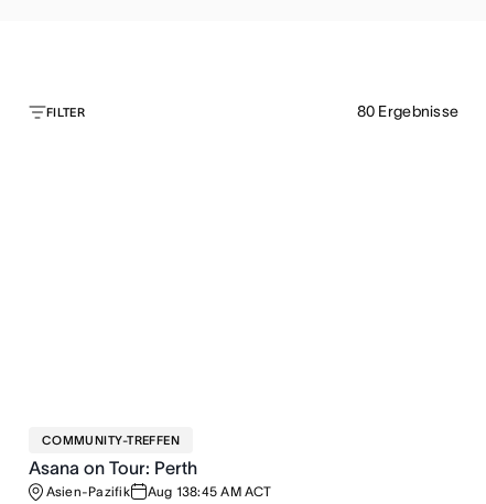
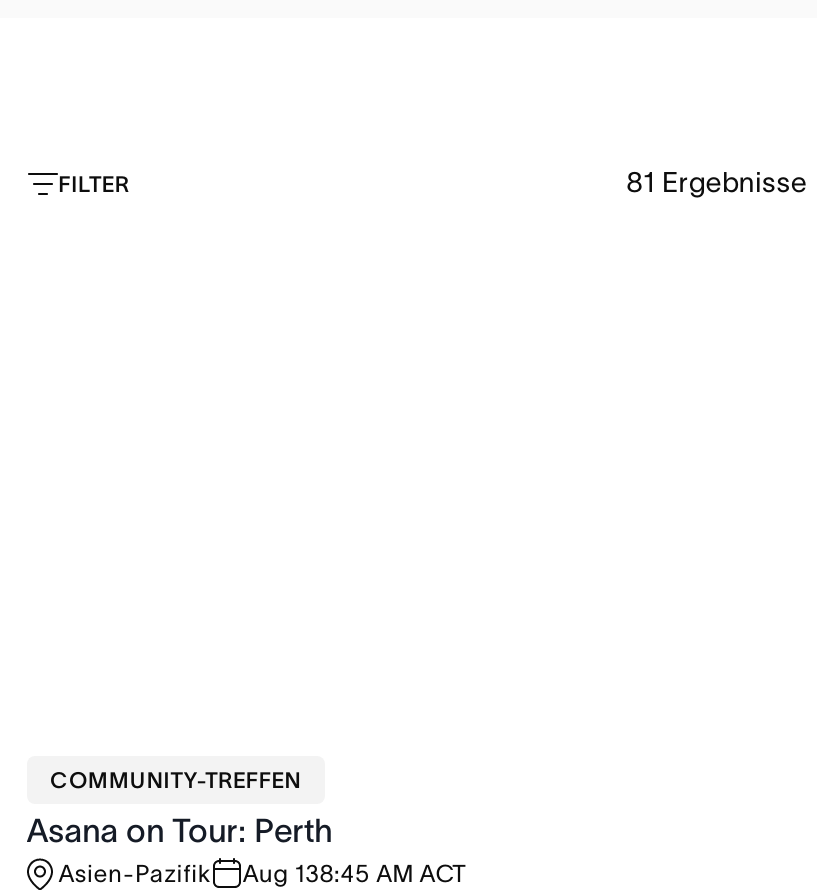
- 80 Ergebnisse
+ 81 Ergebnisse
